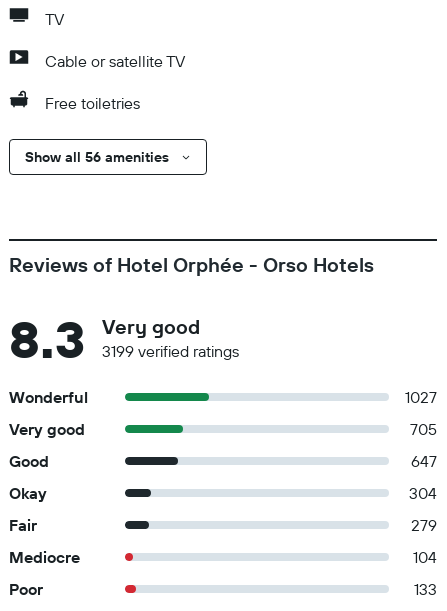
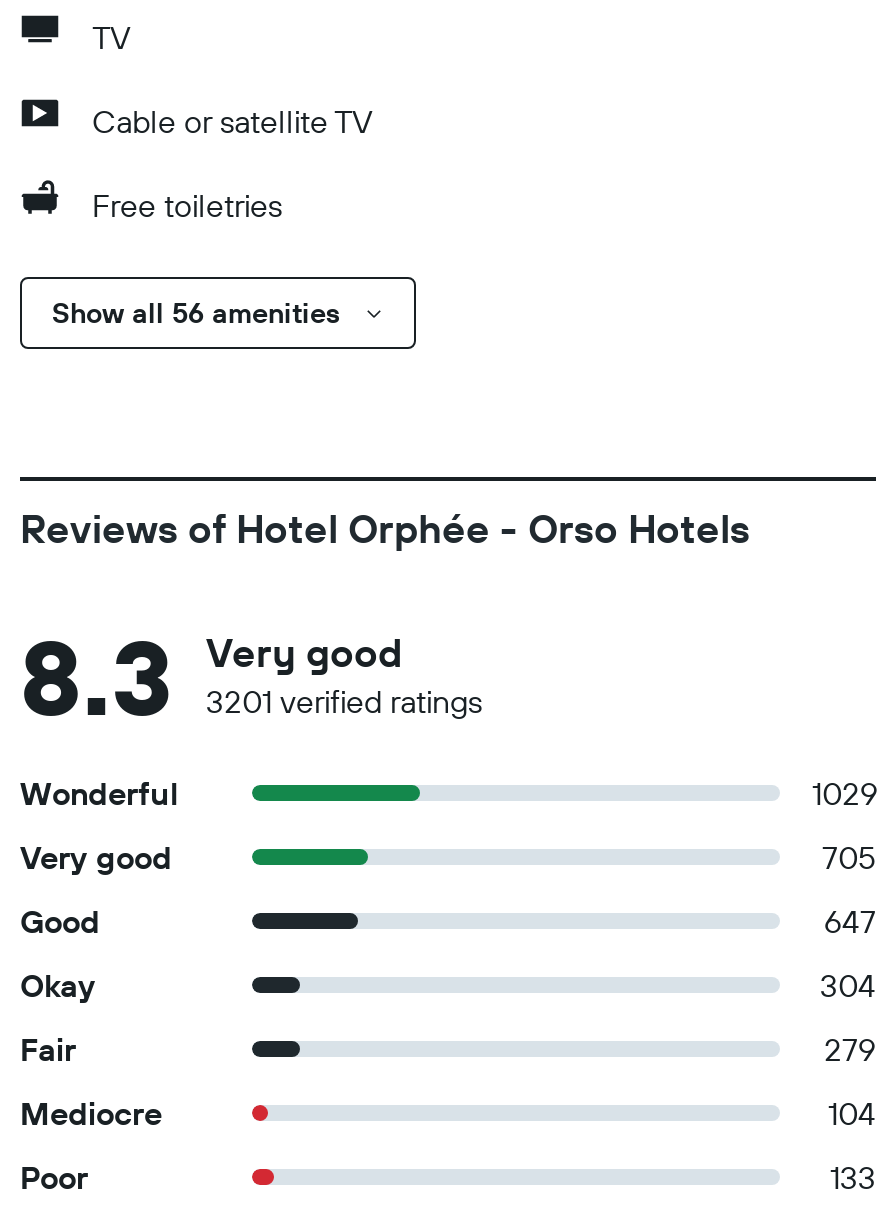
- 3199 verified ratings
+ 3201 verified ratings

- 1027
+ 1029
